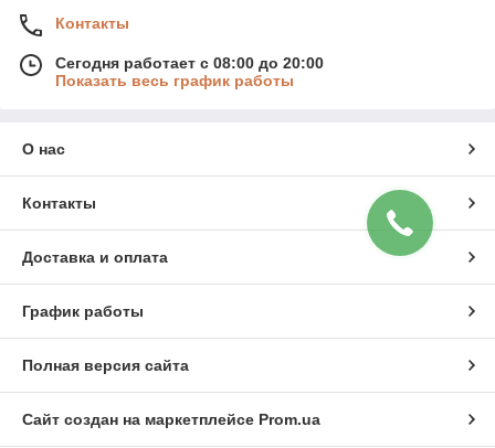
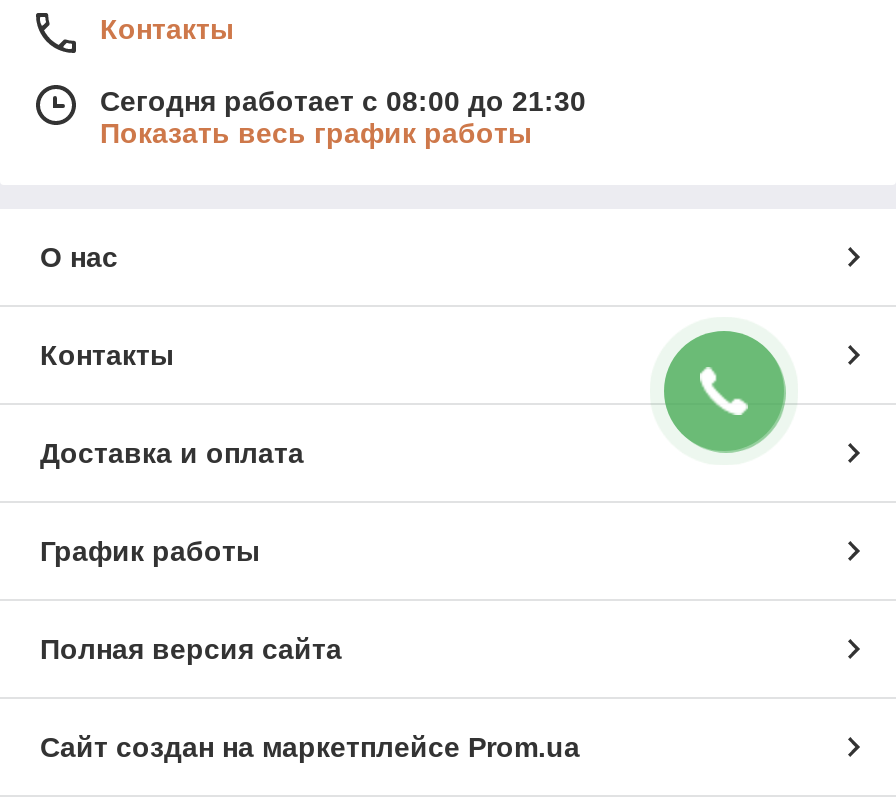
- Сегодня работает с 08:00 до 20:00
+ Сегодня работает с 08:00 до 21:30
